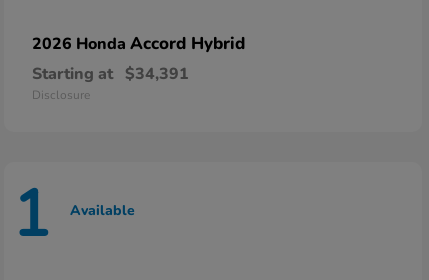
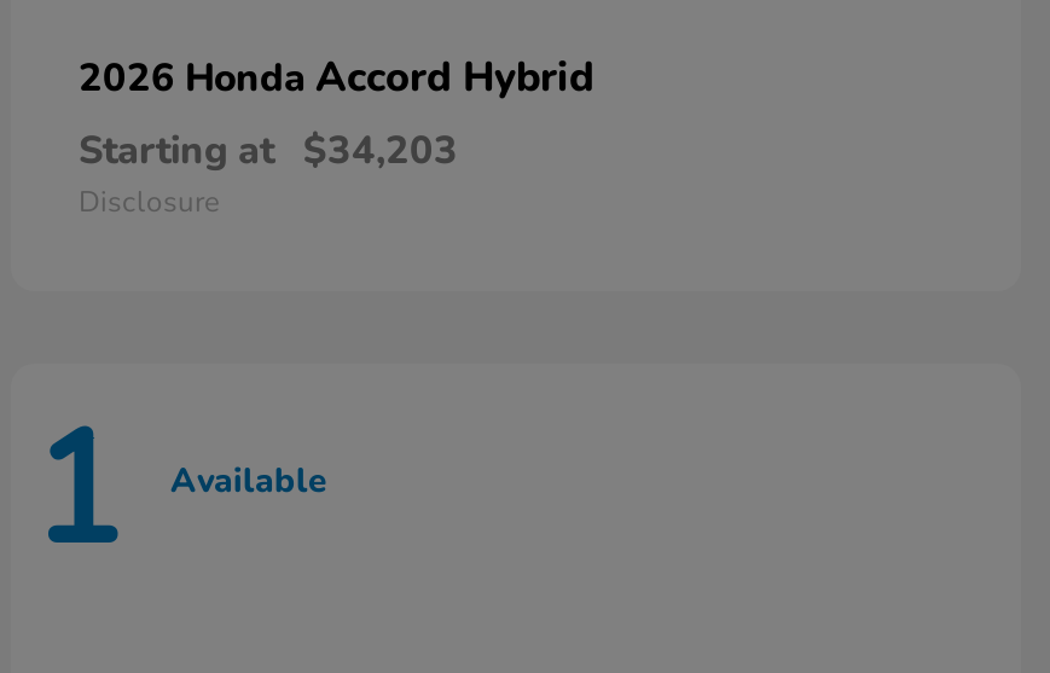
- Starting at $34,391
+ Starting at $34,203
